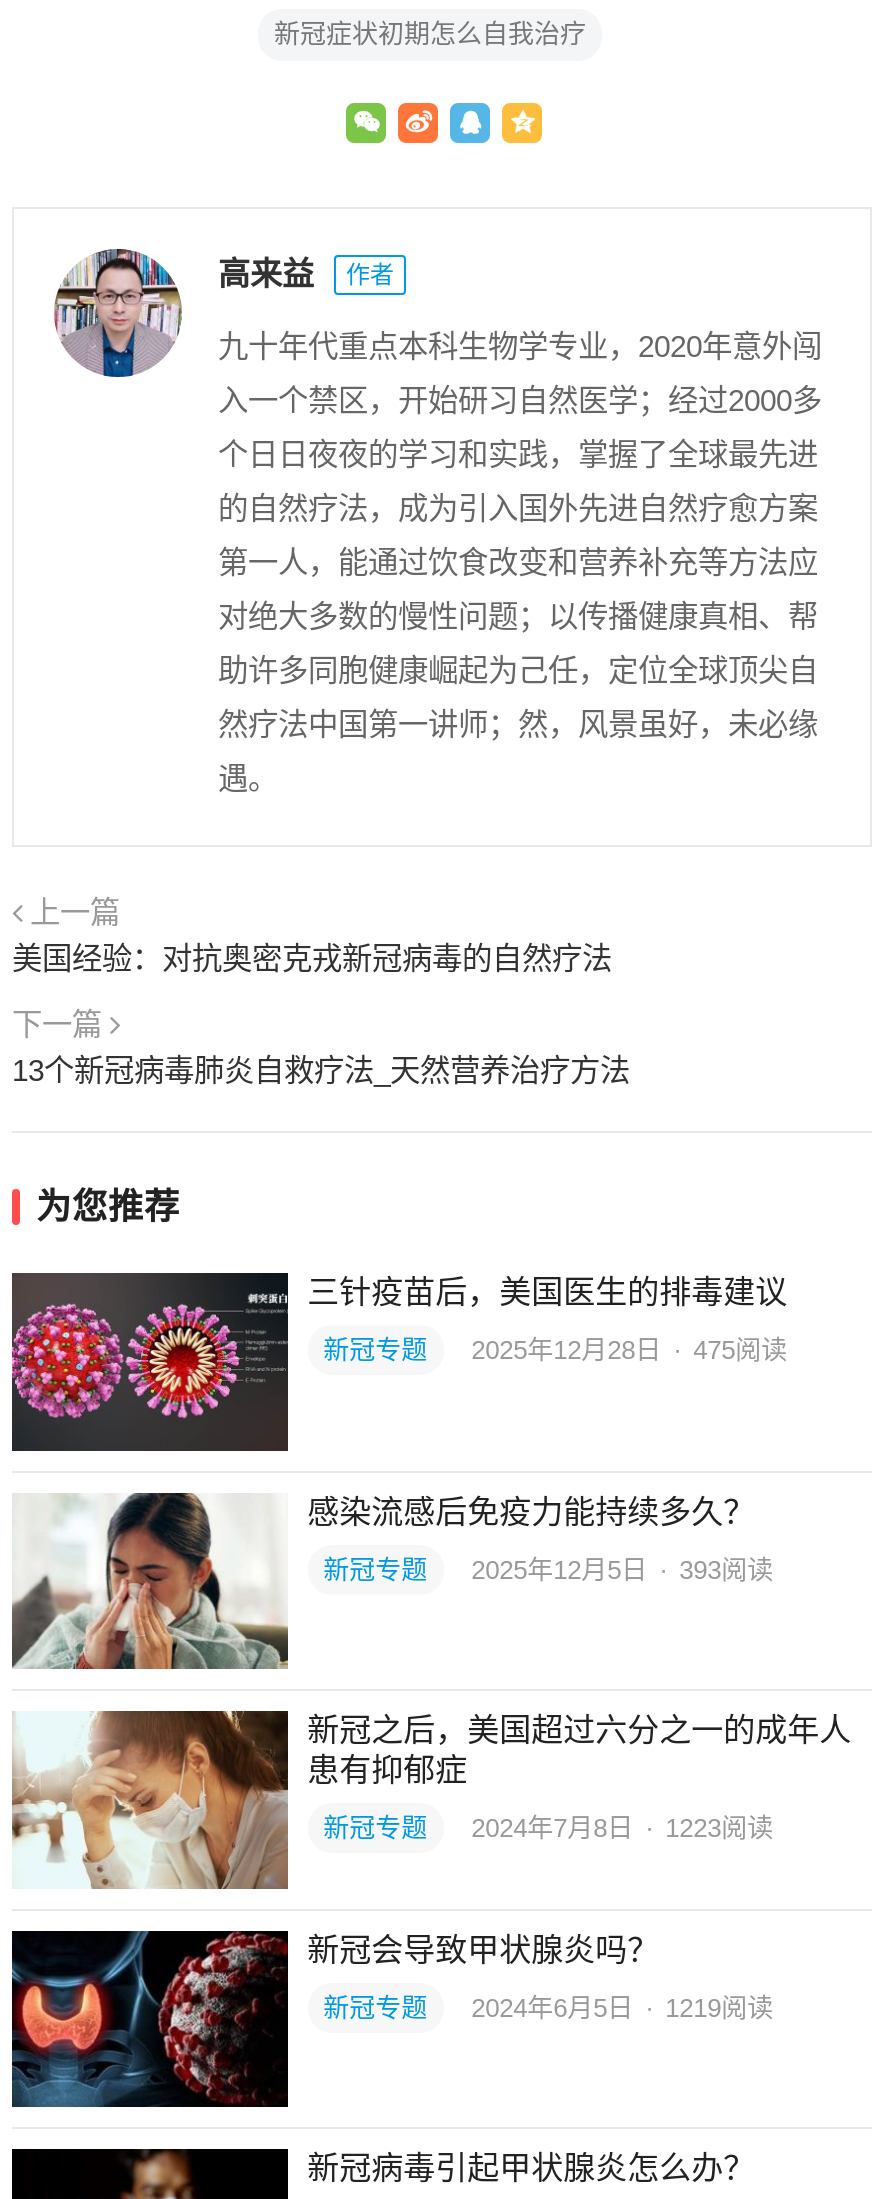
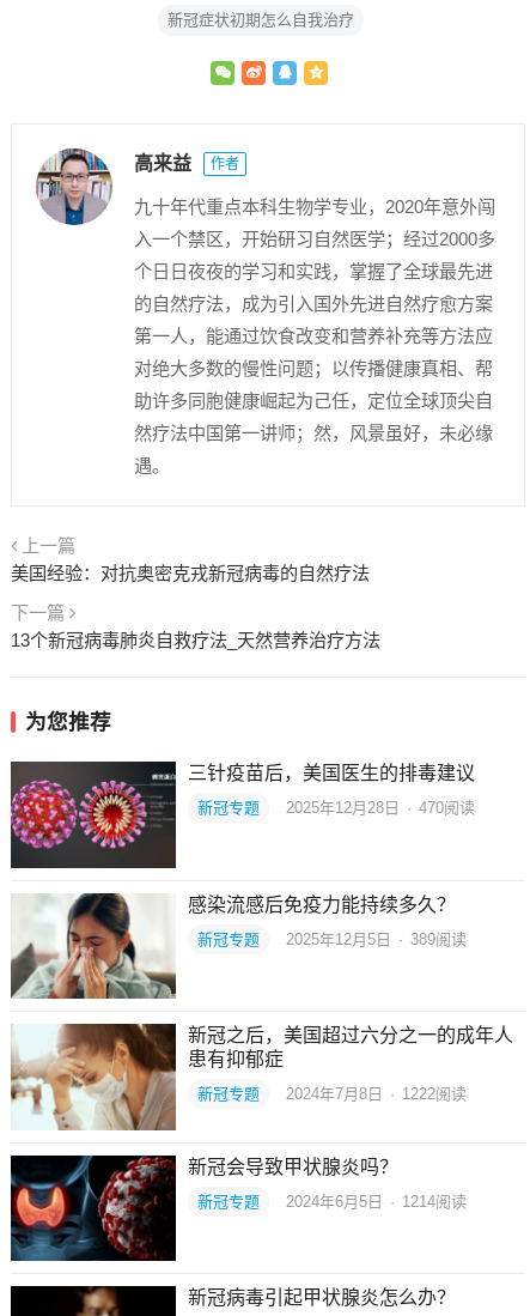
- 新冠专题 2025年12月28日 · 475阅读
+ 新冠专题 2025年12月28日 · 470阅读

- 新冠专题 2025年12月5日 · 393阅读
+ 新冠专题 2025年12月5日 · 389阅读

- 新冠专题 2024年7月8日 · 1223阅读
+ 新冠专题 2024年7月8日 · 1222阅读

- 新冠专题 2024年6月5日 · 1219阅读
+ 新冠专题 2024年6月5日 · 1214阅读
